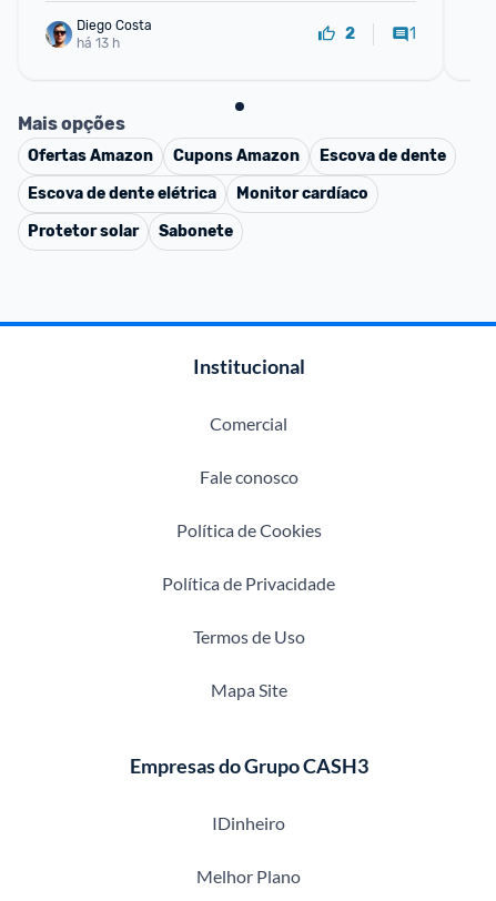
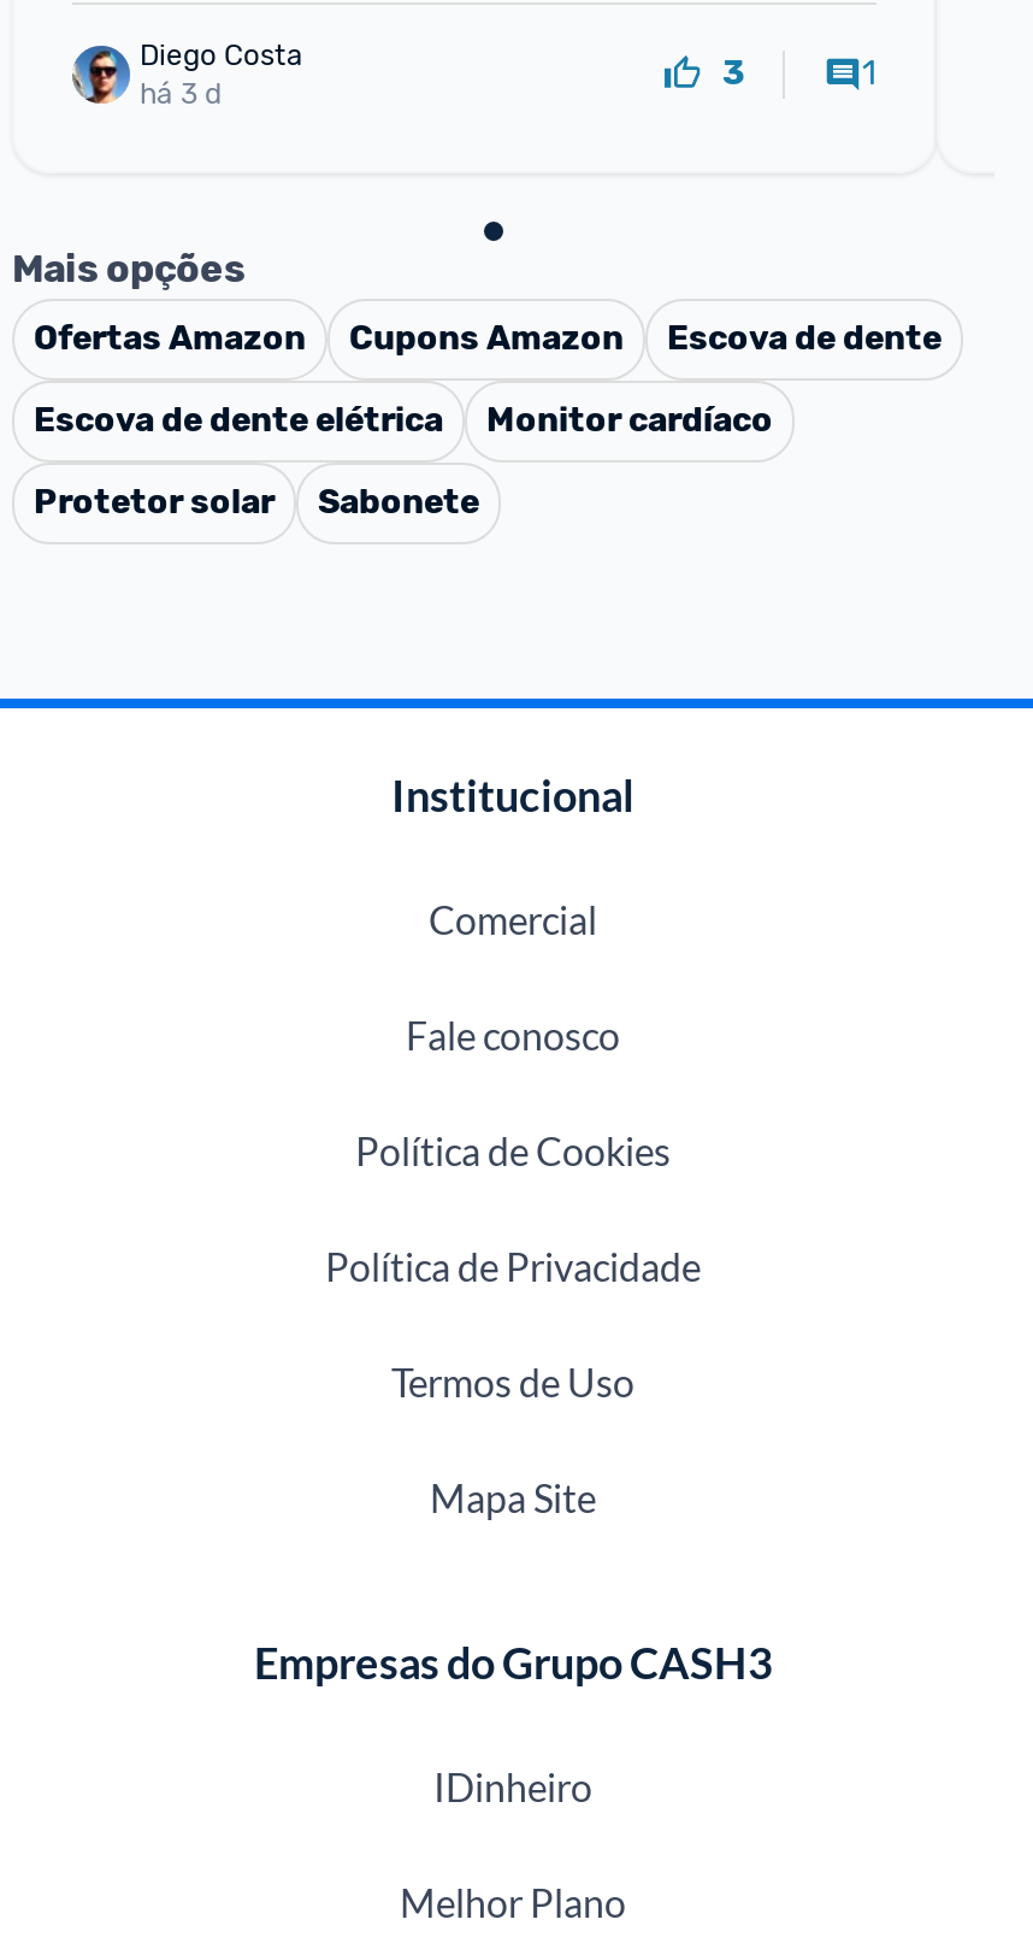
- 2
+ 3

- há 13 h
+ há 3 d
